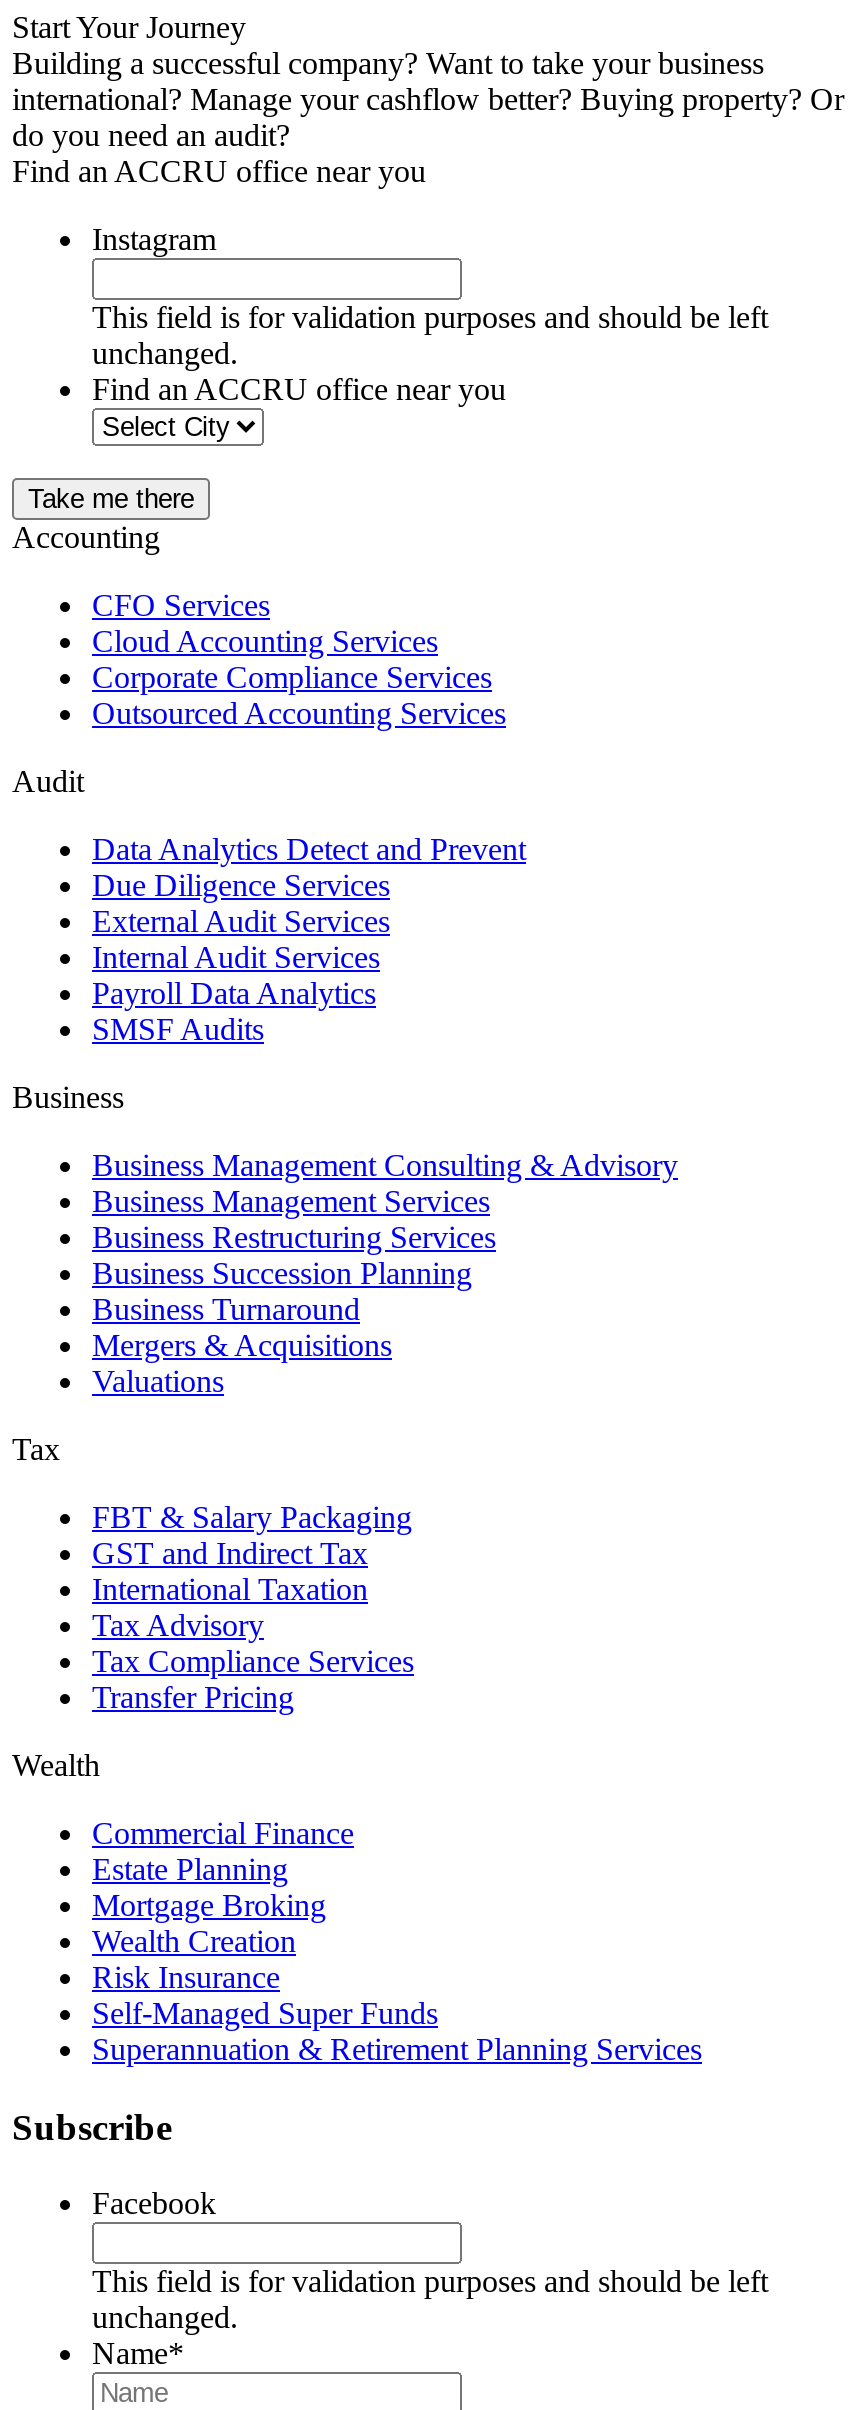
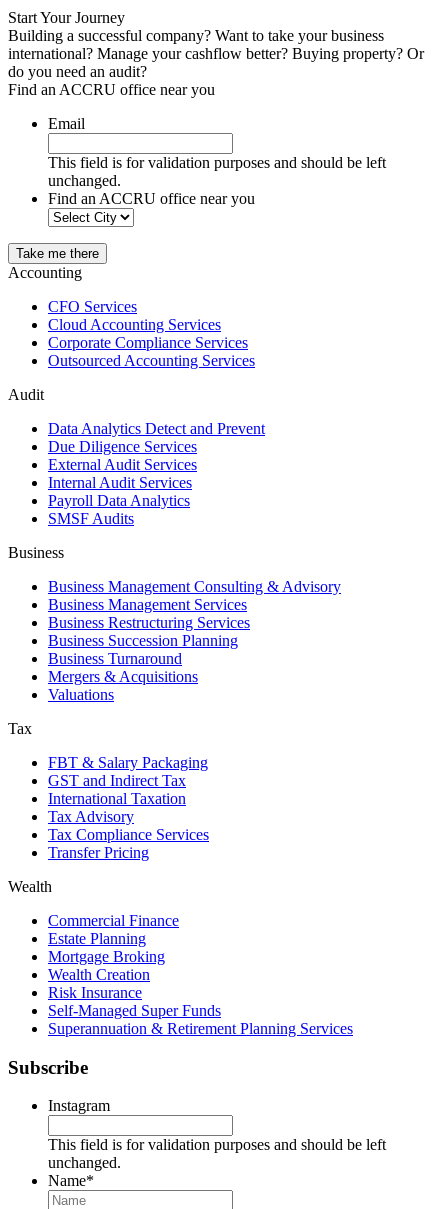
+ Email

moved down: Instagram

- Facebook
